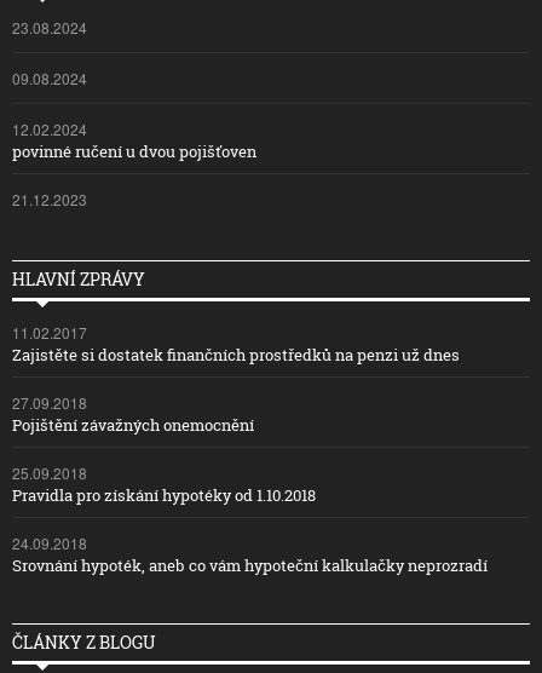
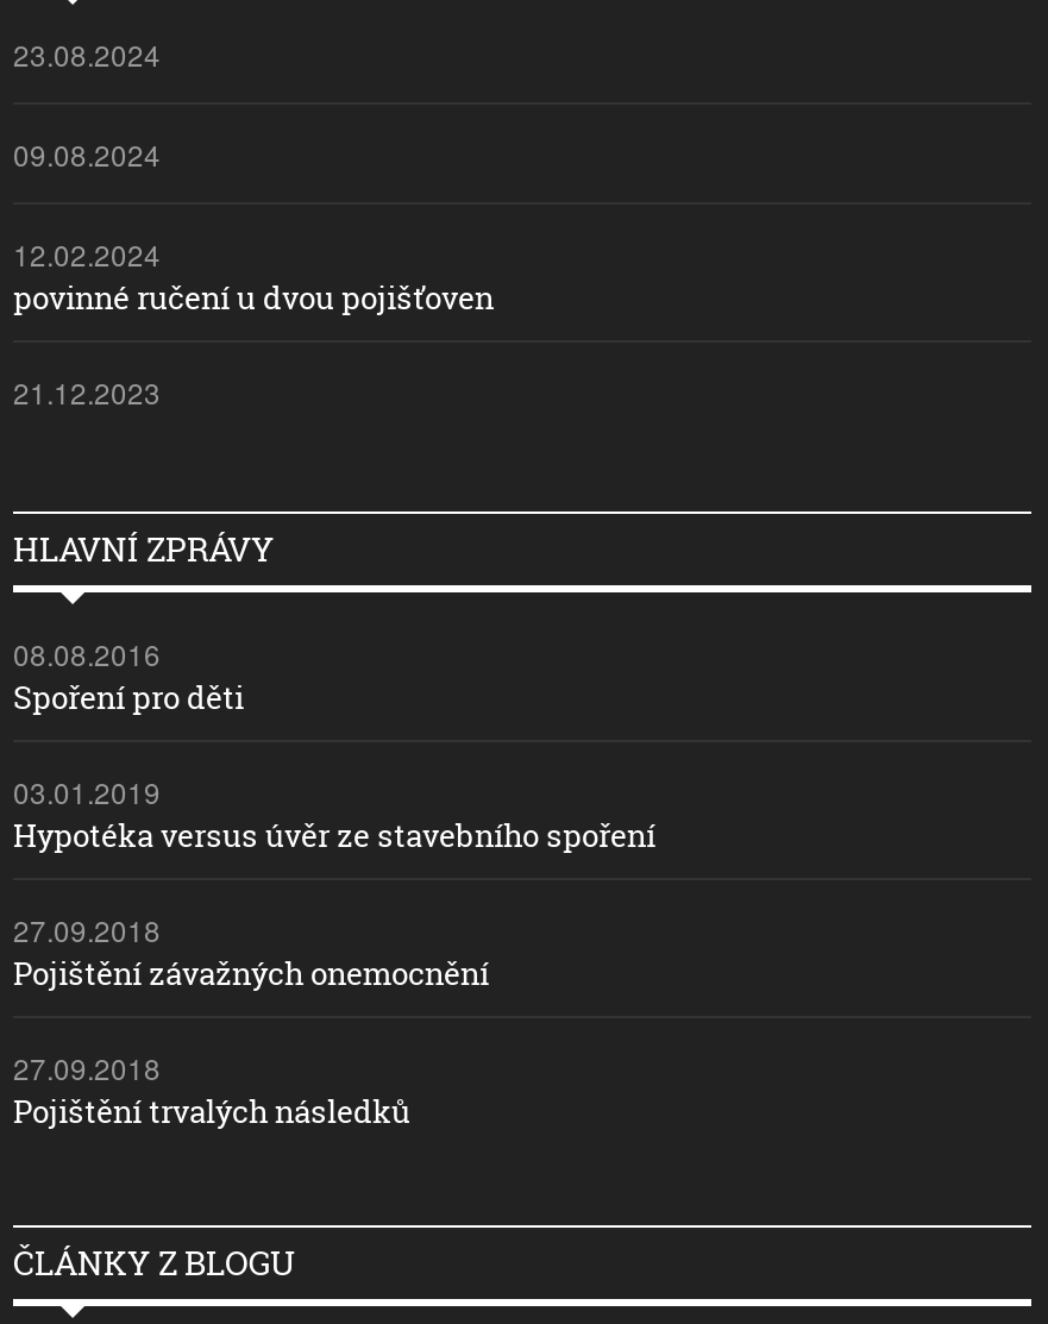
- 11.02.2017
- Zajistěte si dostatek finančních prostředků na penzi už dnes
+ 08.08.2016
+ Spoření pro děti
+ 03.01.2019
+ Hypotéka versus úvěr ze stavebního spoření

moved down: 27.09.2018 | Pojištění závažných onemocnění

- 25.09.2018
- Pravidla pro získání hypotéky od 1.10.2018
- 24.09.2018
- Srovnání hypoték, aneb co vám hypoteční kalkulačky neprozradí
+ 27.09.2018
+ Pojištění trvalých následků
